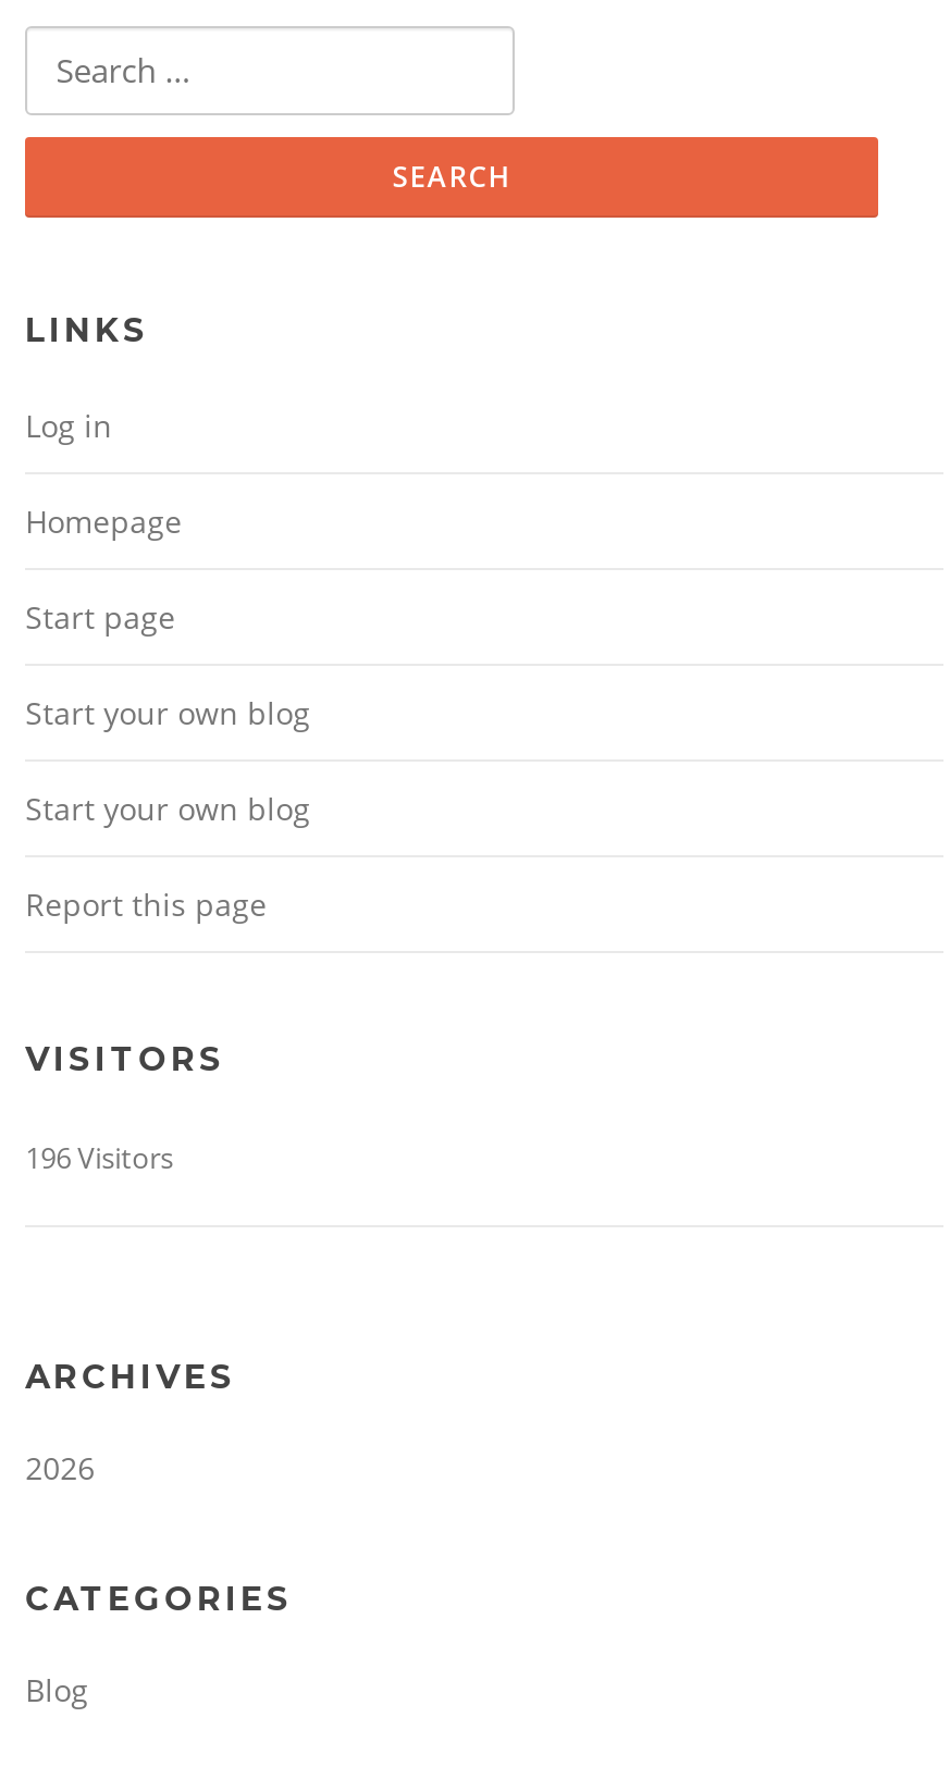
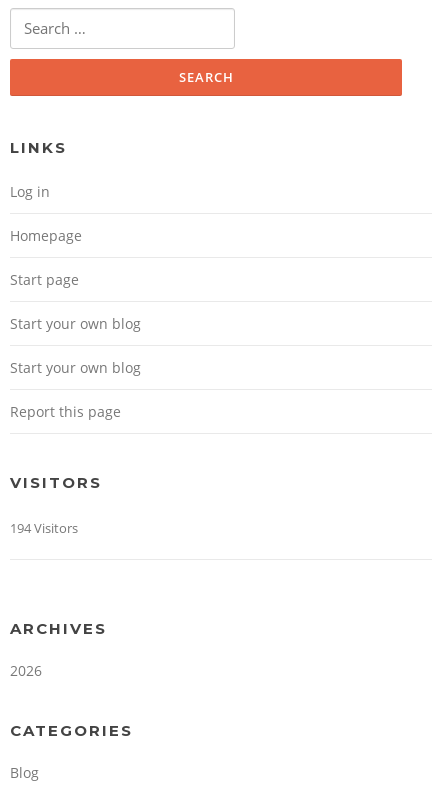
- 196 Visitors
+ 194 Visitors
